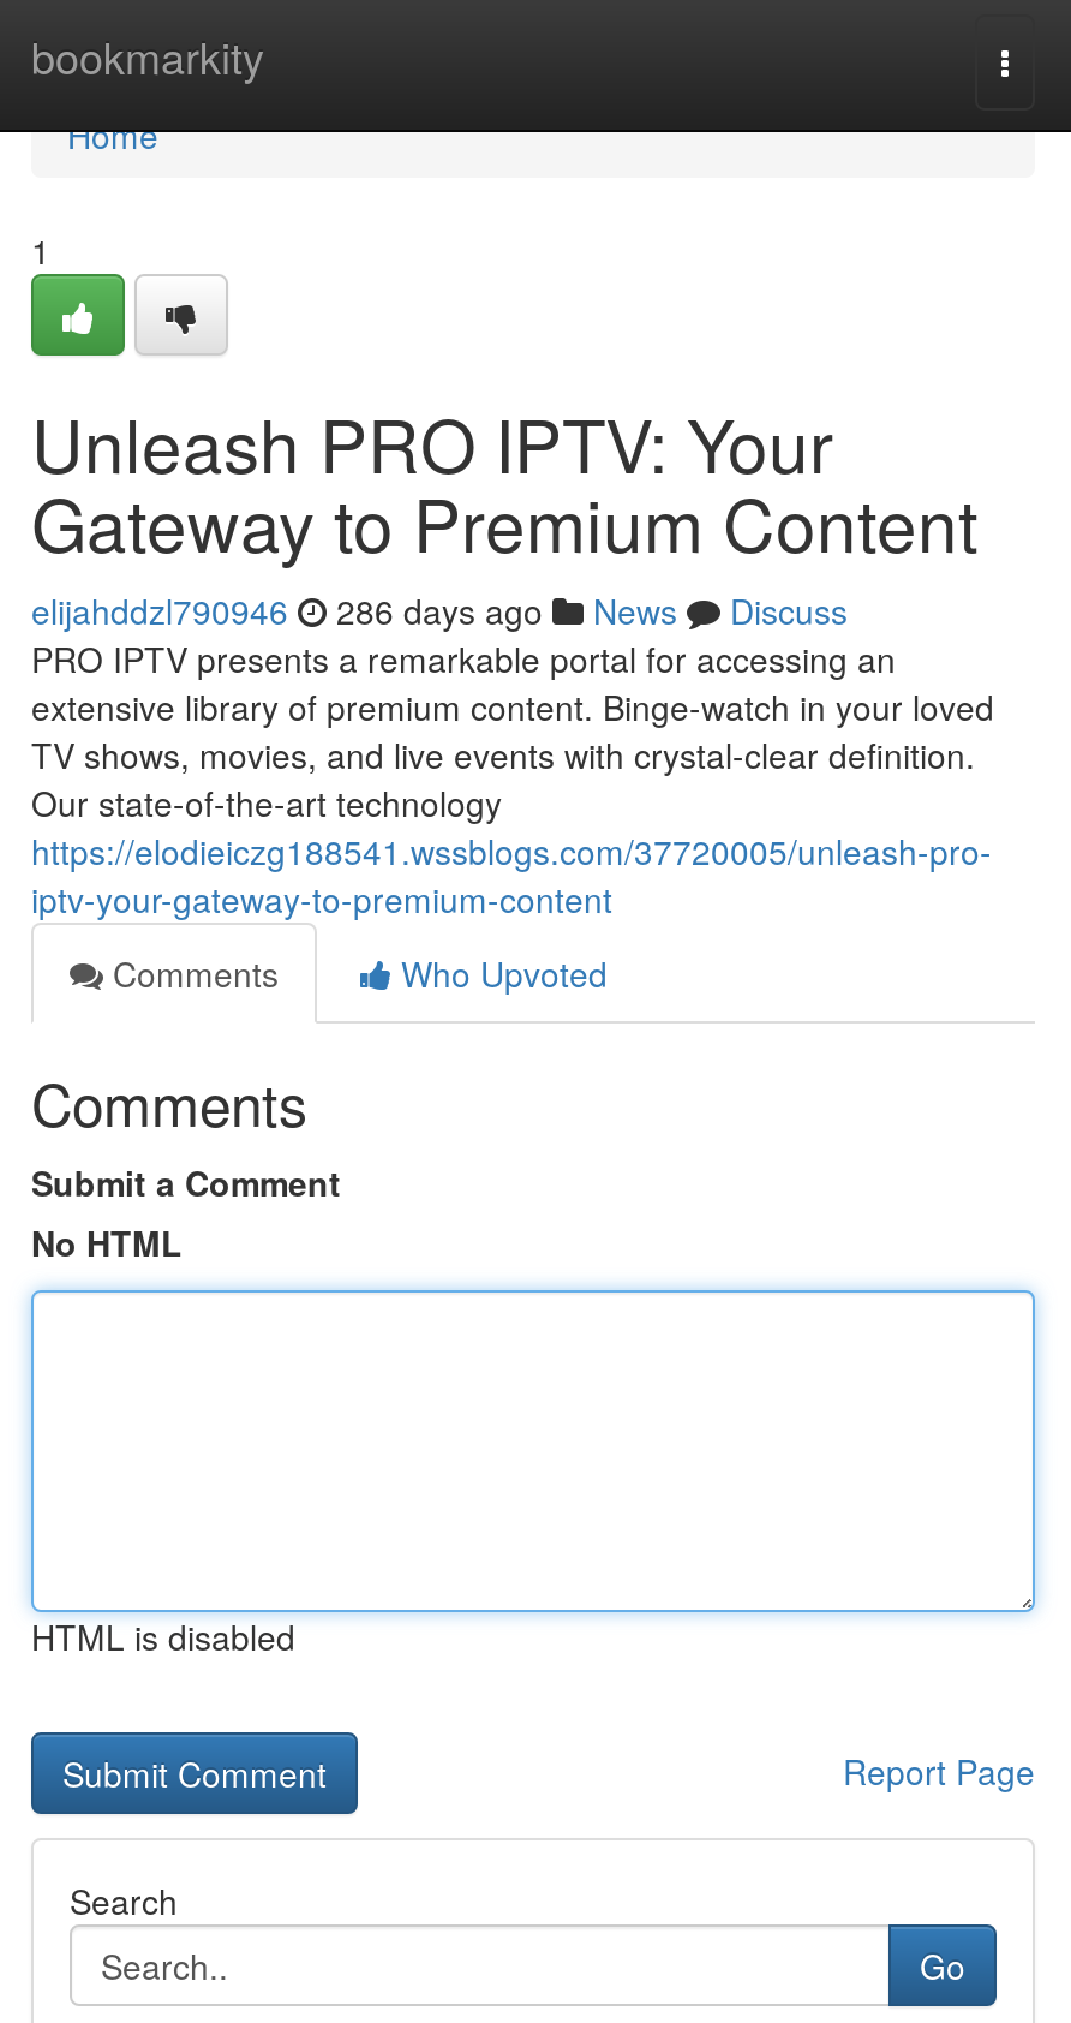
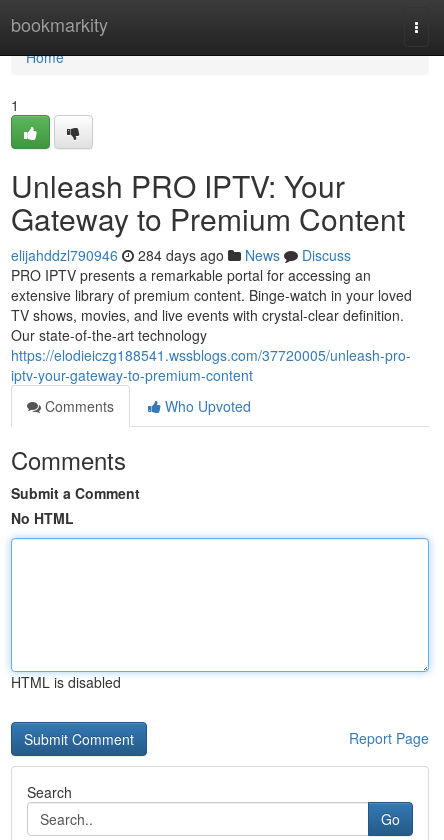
- elijahddzl790946 286 days ago News Discuss
+ elijahddzl790946 284 days ago News Discuss
